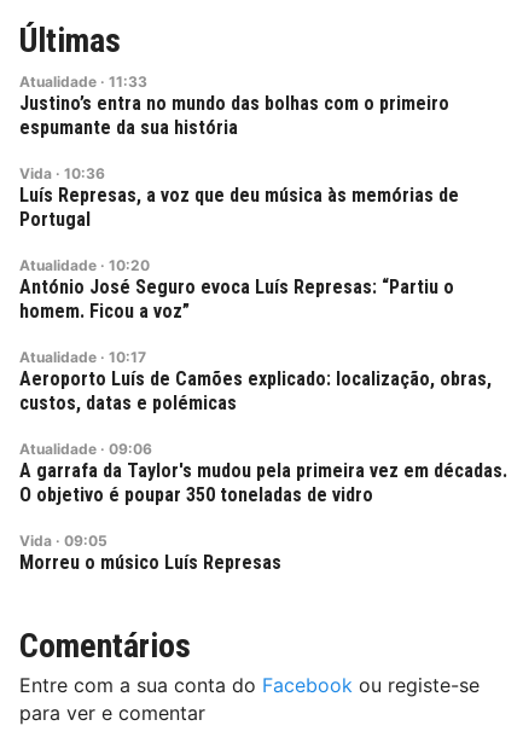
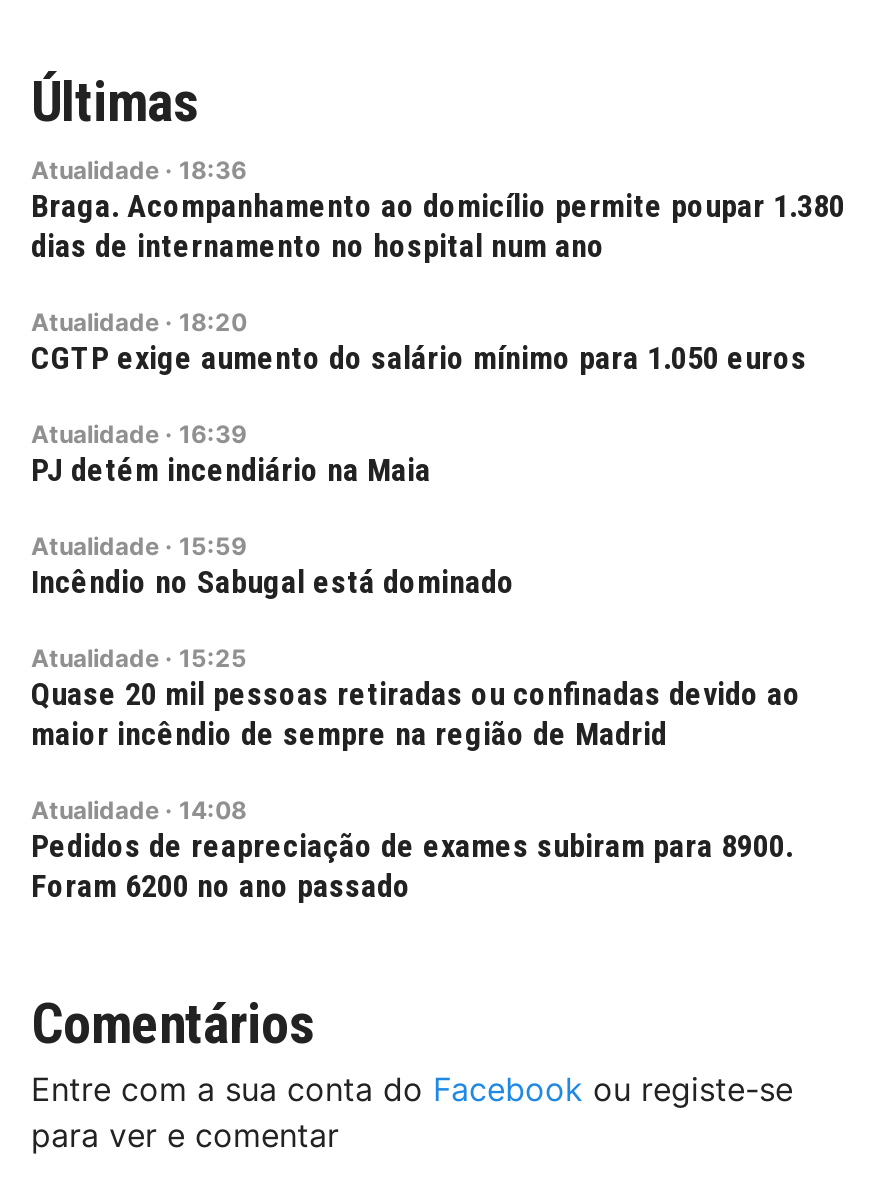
- Atualidade · 11:33
- Justino’s entra no mundo das bolhas com o primeiro
- espumante da sua história
+ Atualidade · 18:36
+ Braga. Acompanhamento ao domicílio permite poupar 1.380
+ dias de internamento no hospital num ano

- Vida · 10:36
- Luís Represas, a voz que deu música às memórias de
- Portugal
+ Atualidade · 18:20
+ CGTP exige aumento do salário mínimo para 1.050 euros

- Atualidade · 10:20
- António José Seguro evoca Luís Represas: “Partiu o
- homem. Ficou a voz”
+ Atualidade · 16:39
+ PJ detém incendiário na Maia

- Atualidade · 10:17
- Aeroporto Luís de Camões explicado: localização, obras,
- custos, datas e polémicas
+ Atualidade · 15:59
+ Incêndio no Sabugal está dominado

- Atualidade · 09:06
- A garrafa da Taylor's mudou pela primeira vez em décadas.
- O objetivo é poupar 350 toneladas de vidro
+ Atualidade · 15:25
+ Quase 20 mil pessoas retiradas ou confinadas devido ao
+ maior incêndio de sempre na região de Madrid

- Vida · 09:05
- Morreu o músico Luís Represas
+ Atualidade · 14:08
+ Pedidos de reapreciação de exames subiram para 8900.
+ Foram 6200 no ano passado
